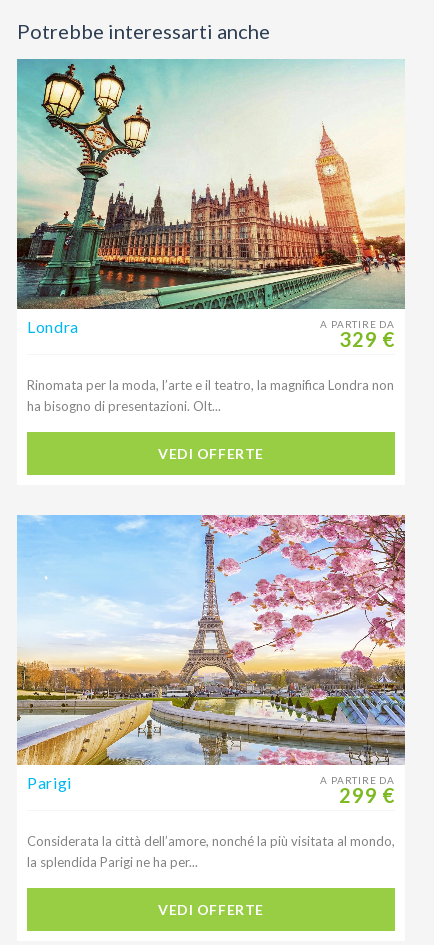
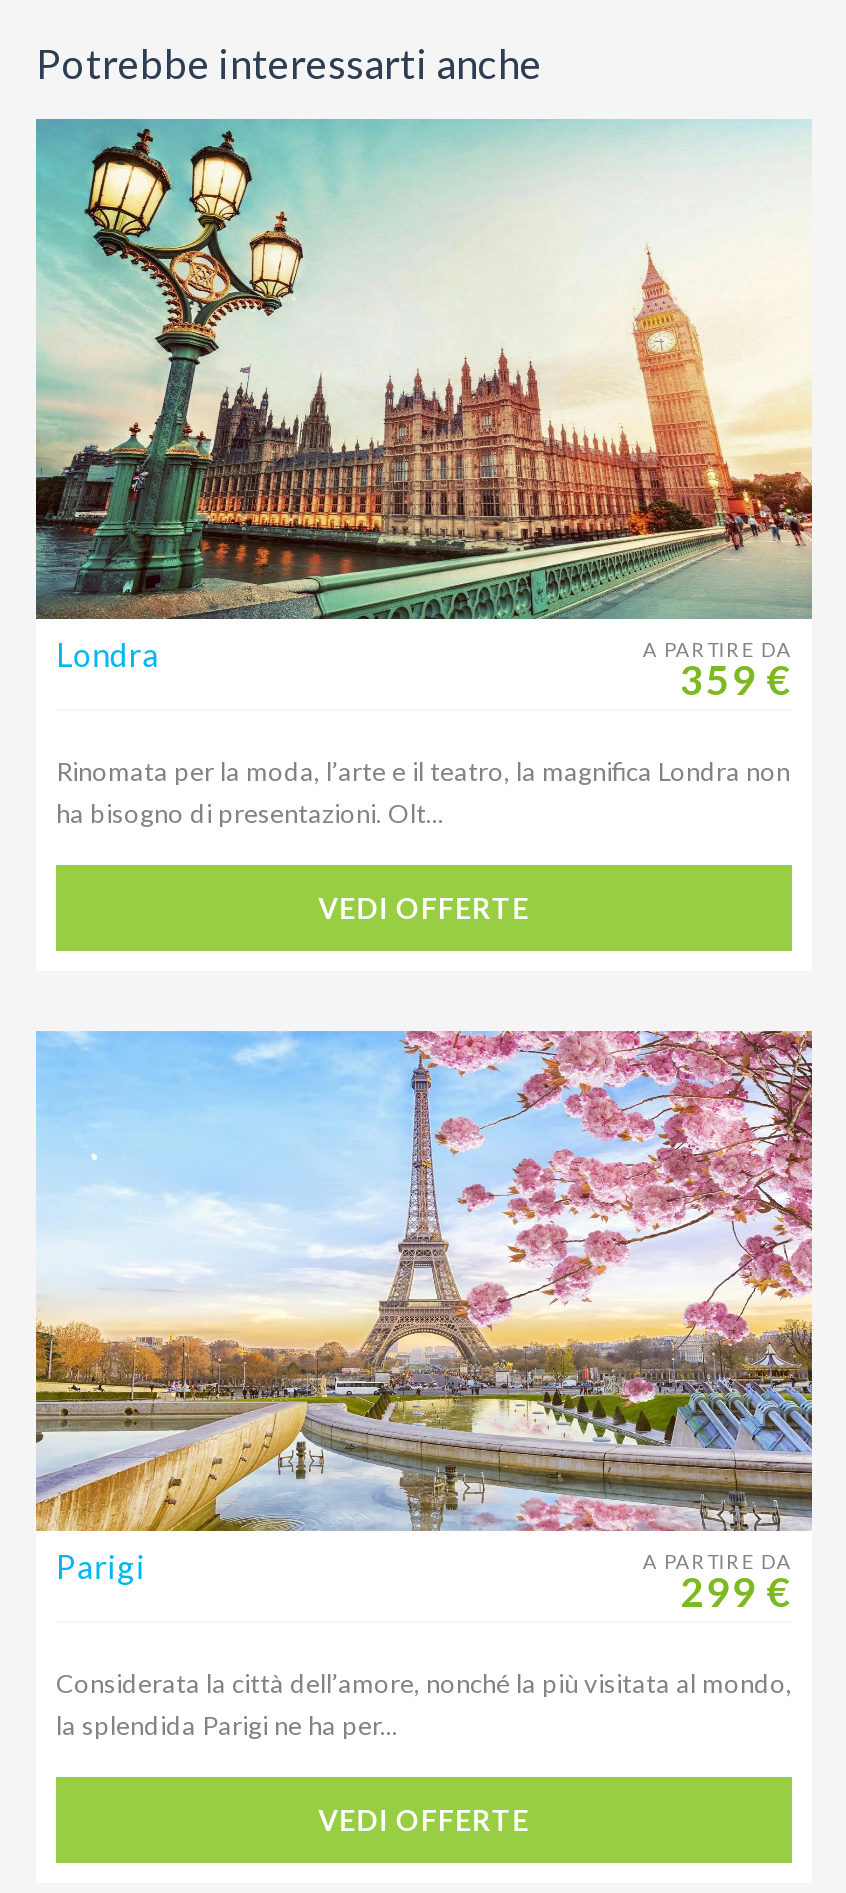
- 329 €
+ 359 €
